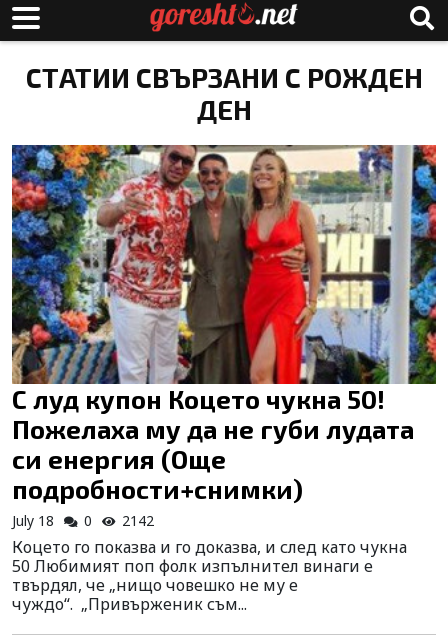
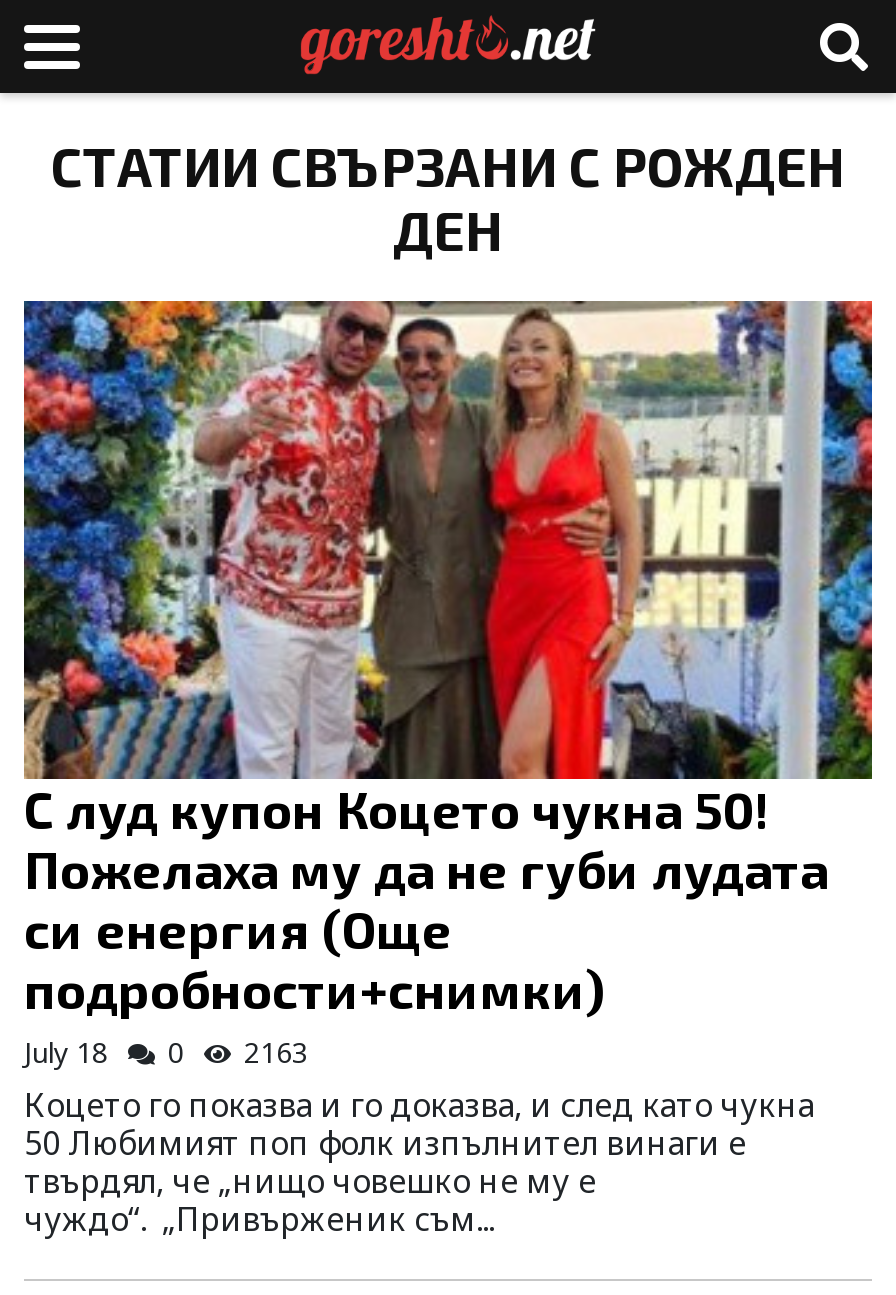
- July 18 0 2142
+ July 18 0 2163
